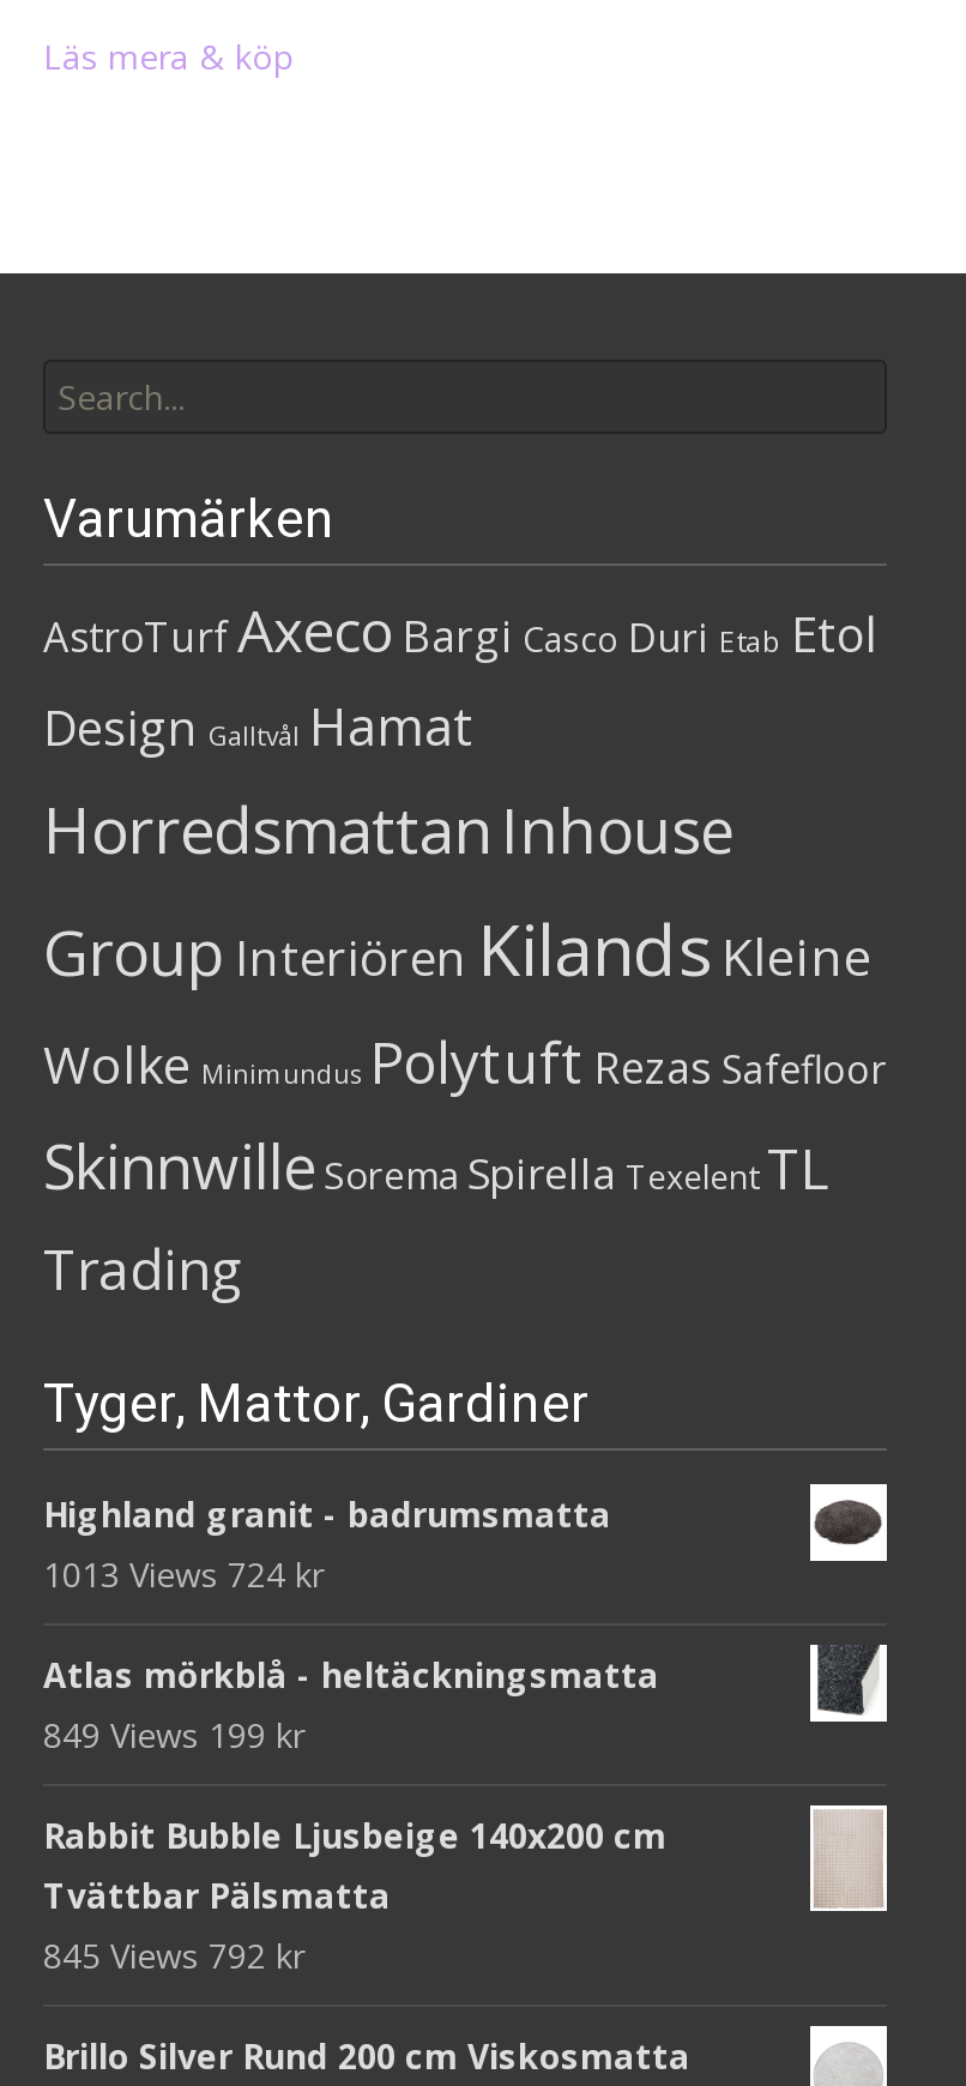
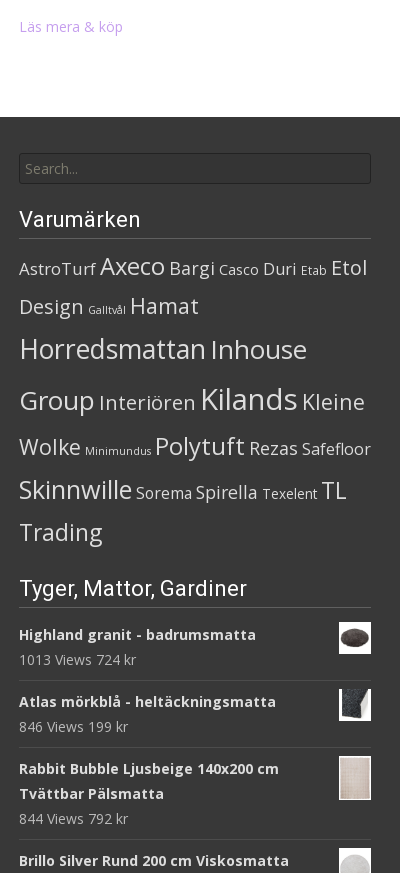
- 849 Views 199 kr
+ 846 Views 199 kr

- 845 Views 792 kr
+ 844 Views 792 kr
